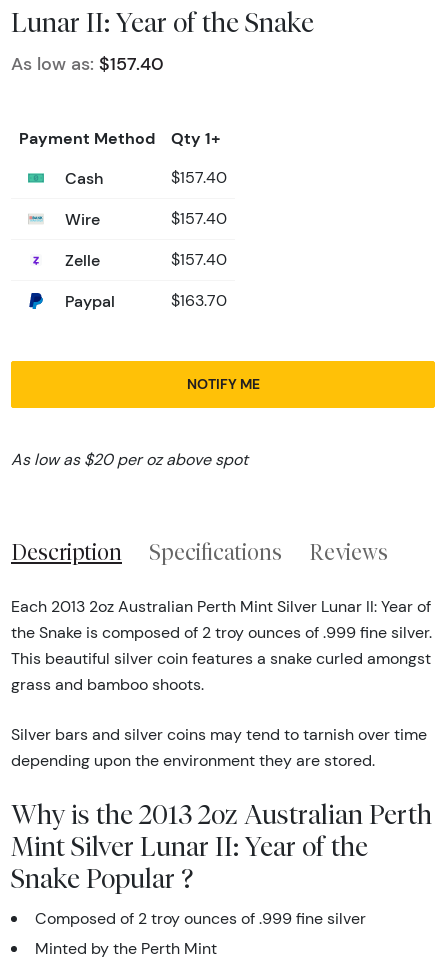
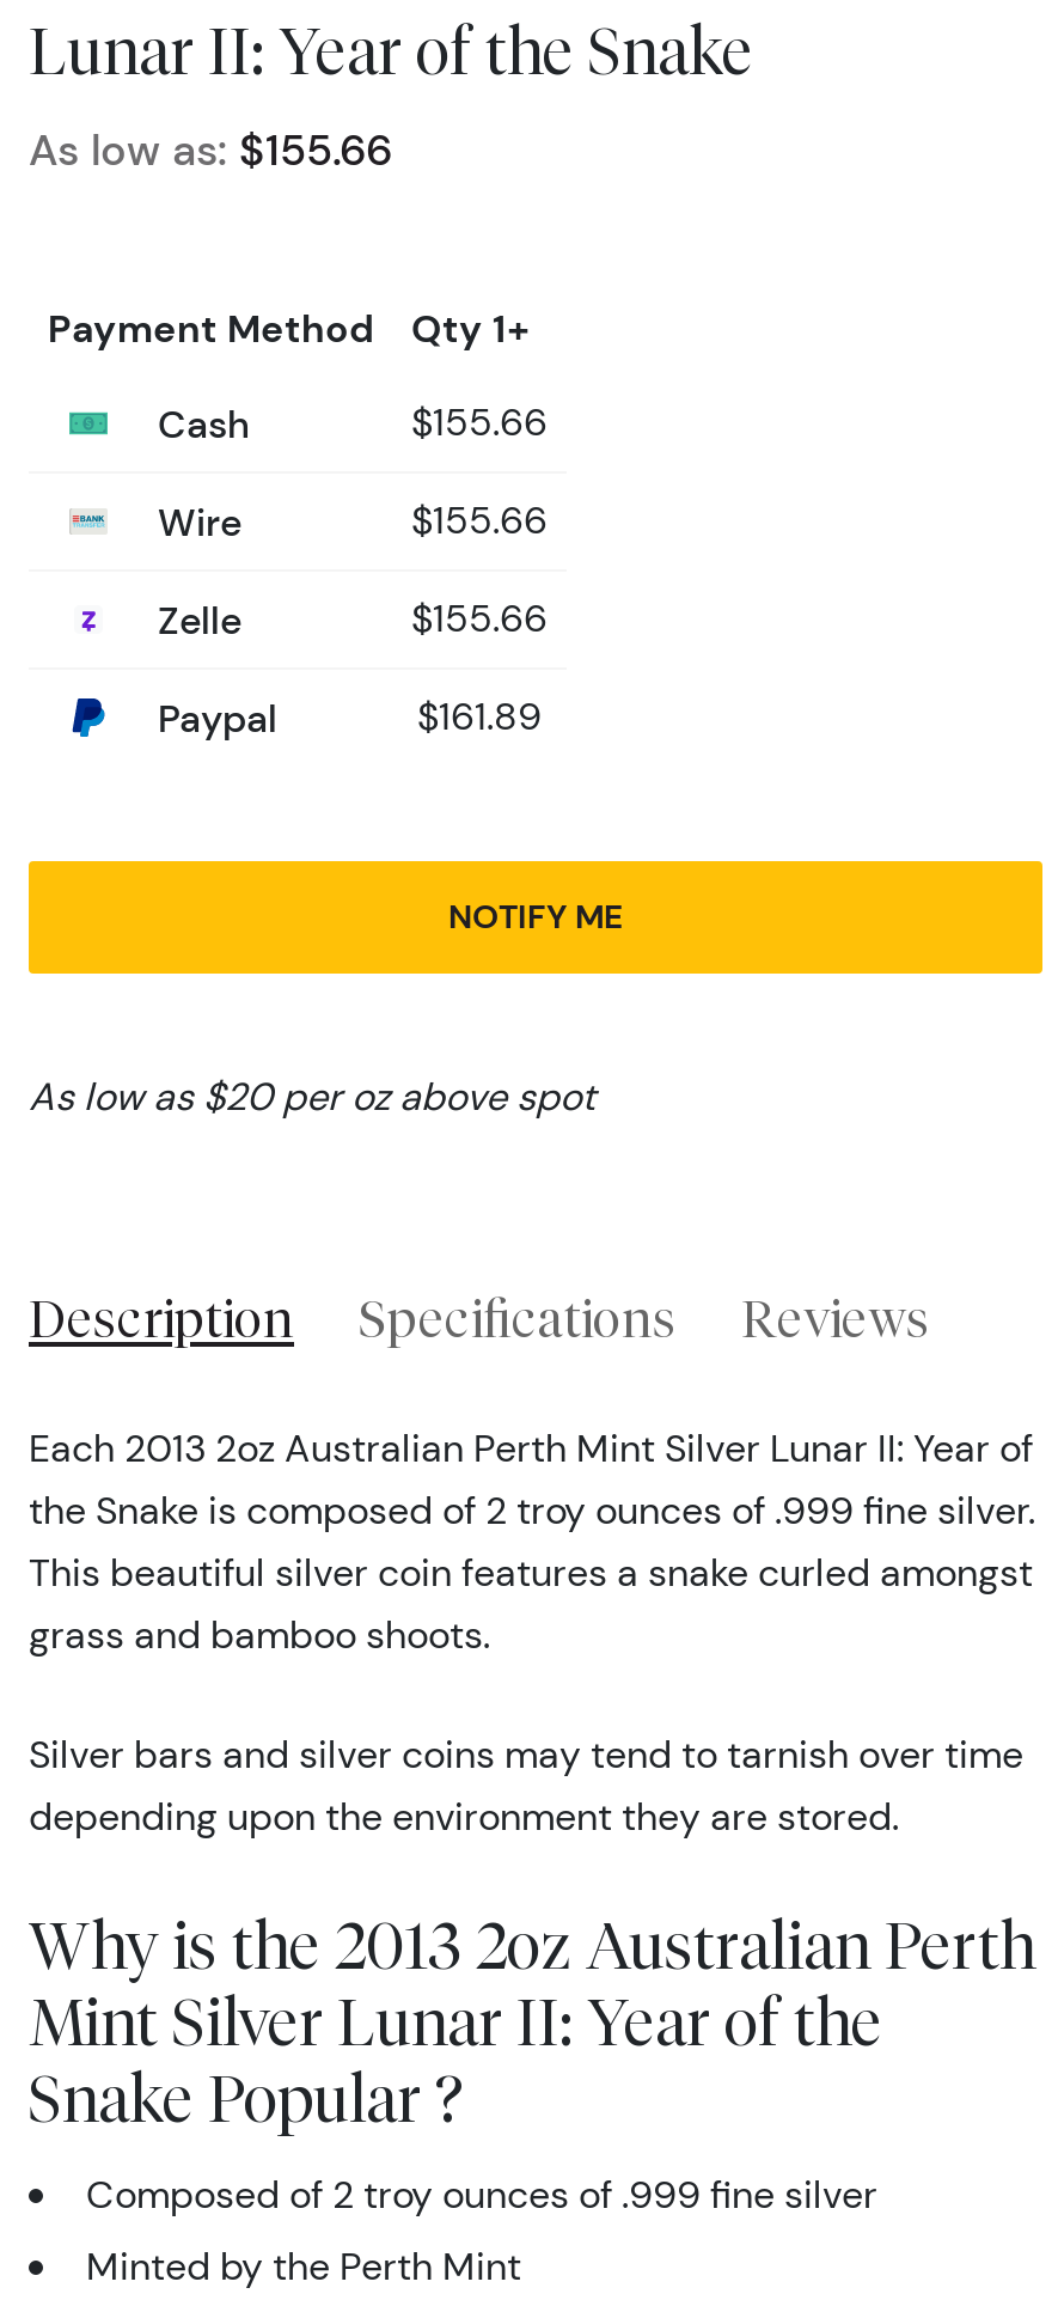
- As low as: $157.40
+ As low as: $155.66

- $157.40
+ $155.66

- $157.40
+ $155.66

- $157.40
+ $155.66

- $163.70
+ $161.89
